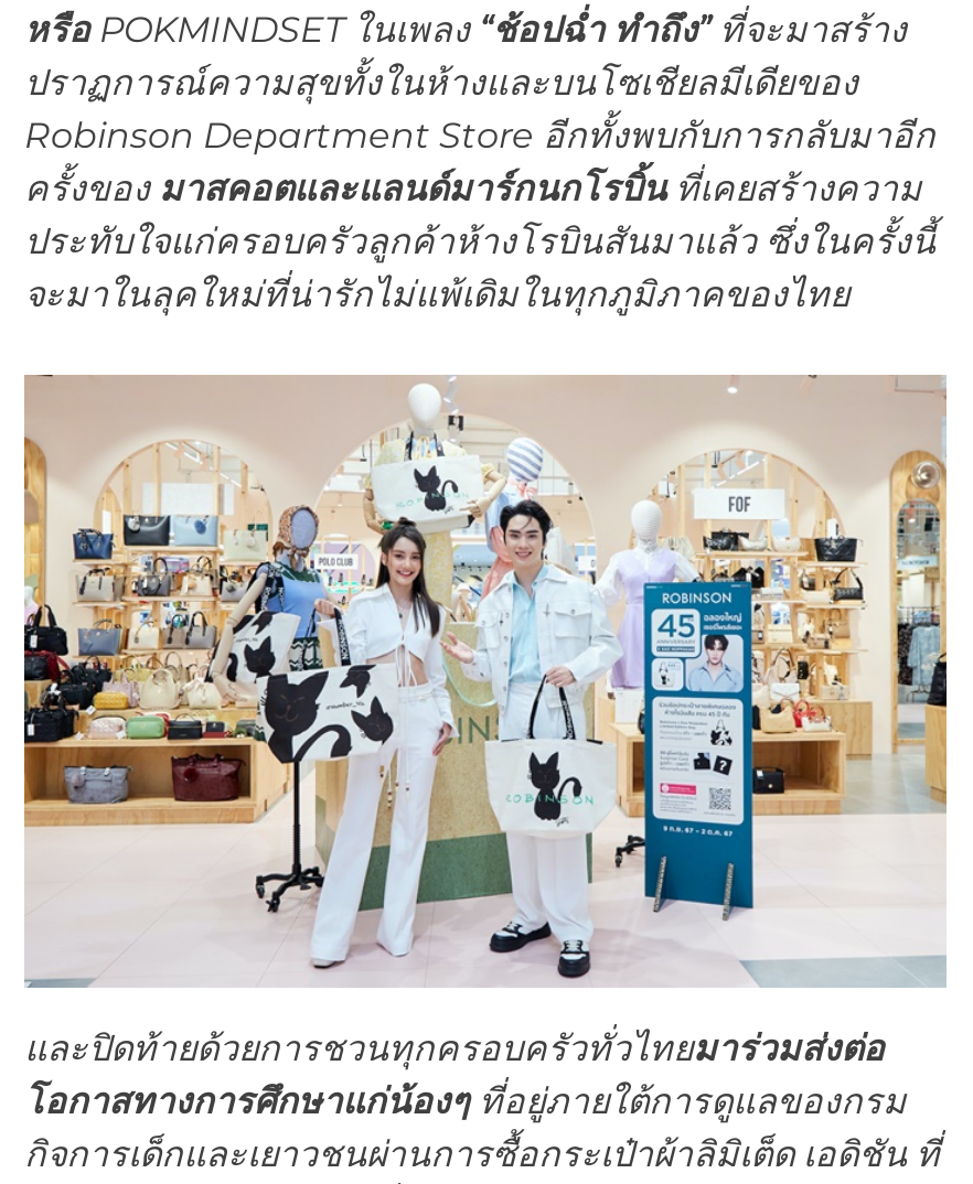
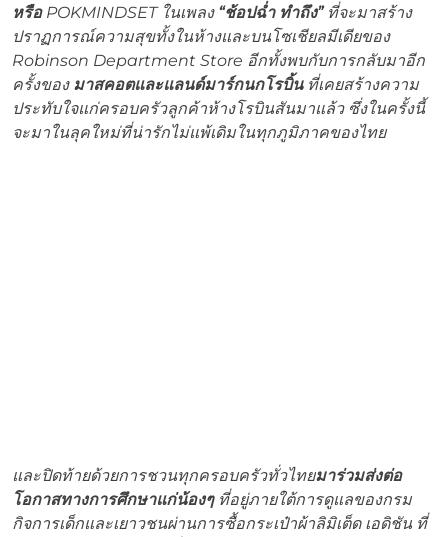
- [image]
